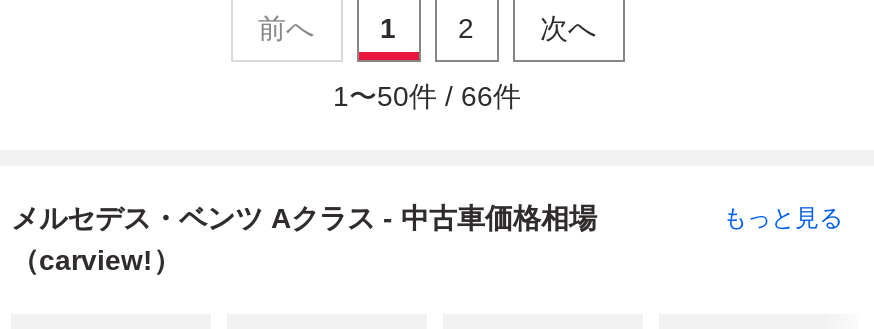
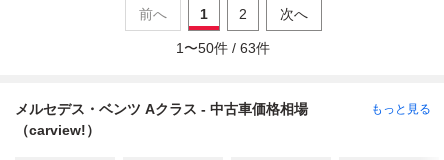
- 1〜50件 / 66件
+ 1〜50件 / 63件
